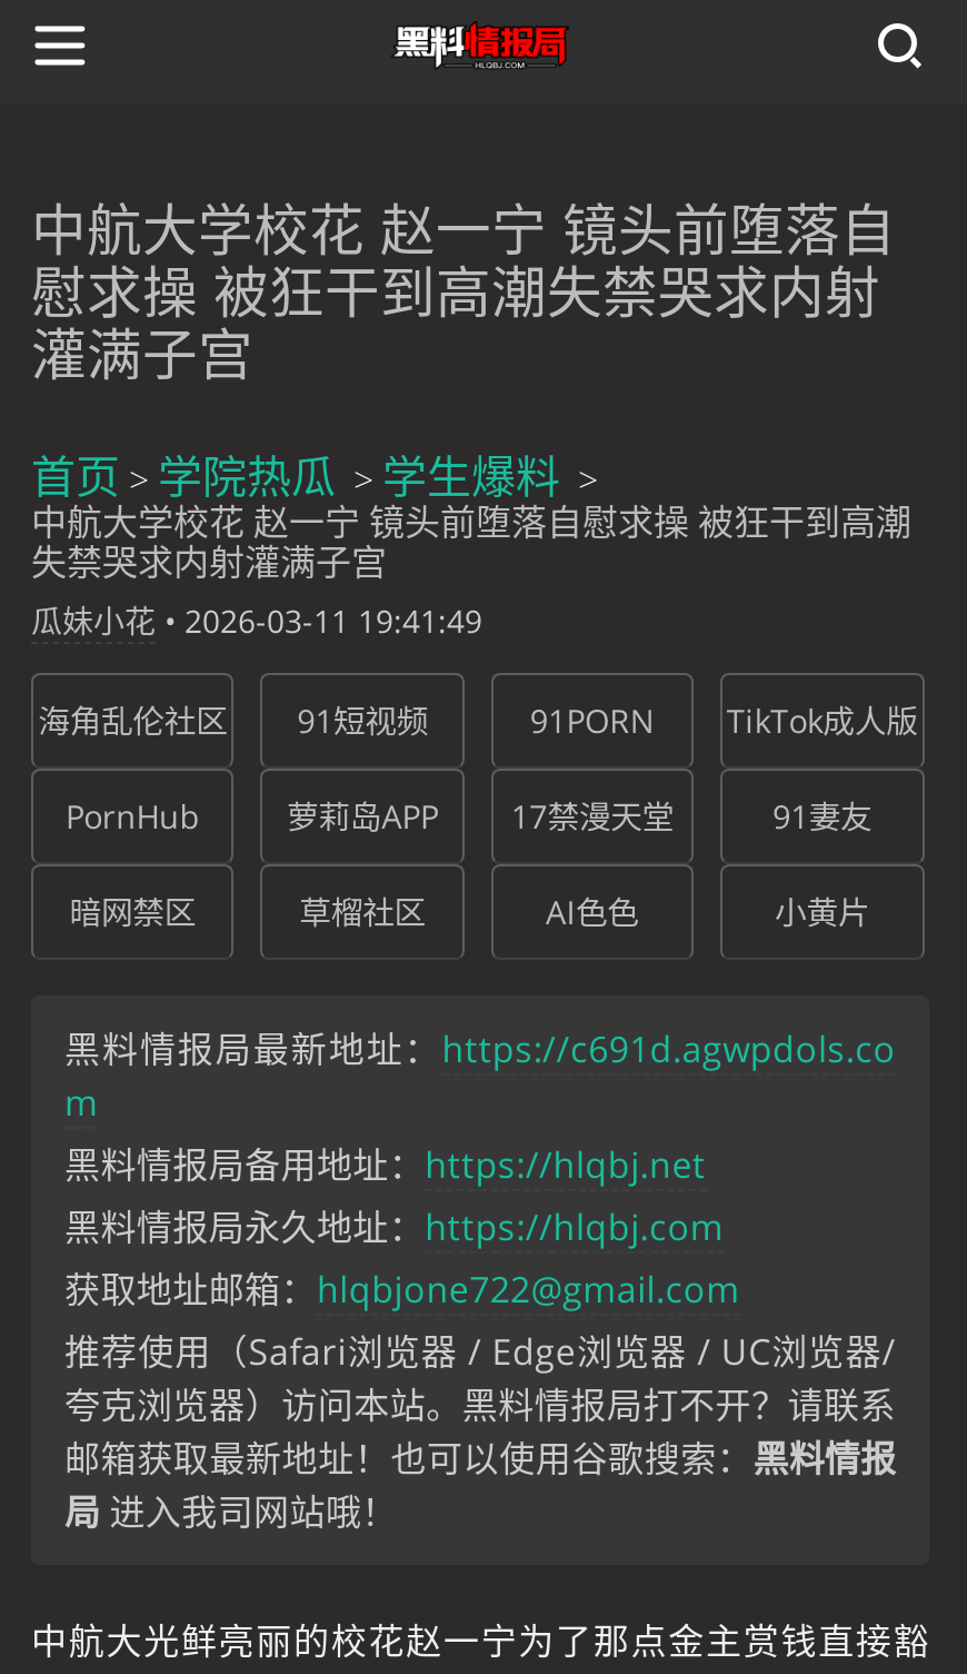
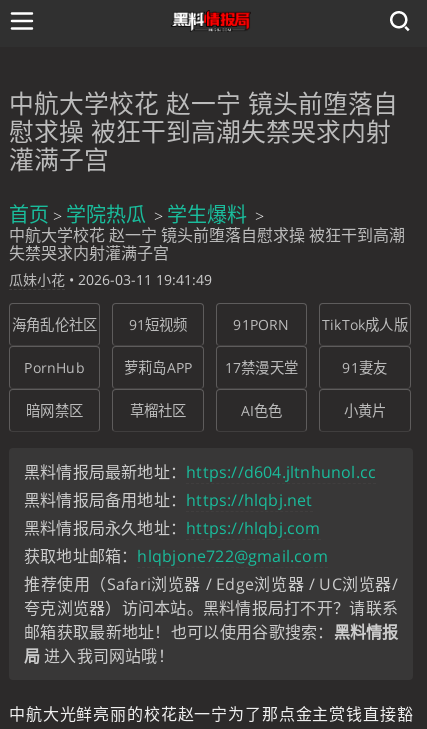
- 黑料情报局最新地址：https://c691d.agwpdols.co
- m
+ 黑料情报局最新地址：https://d604.jltnhunol.cc
